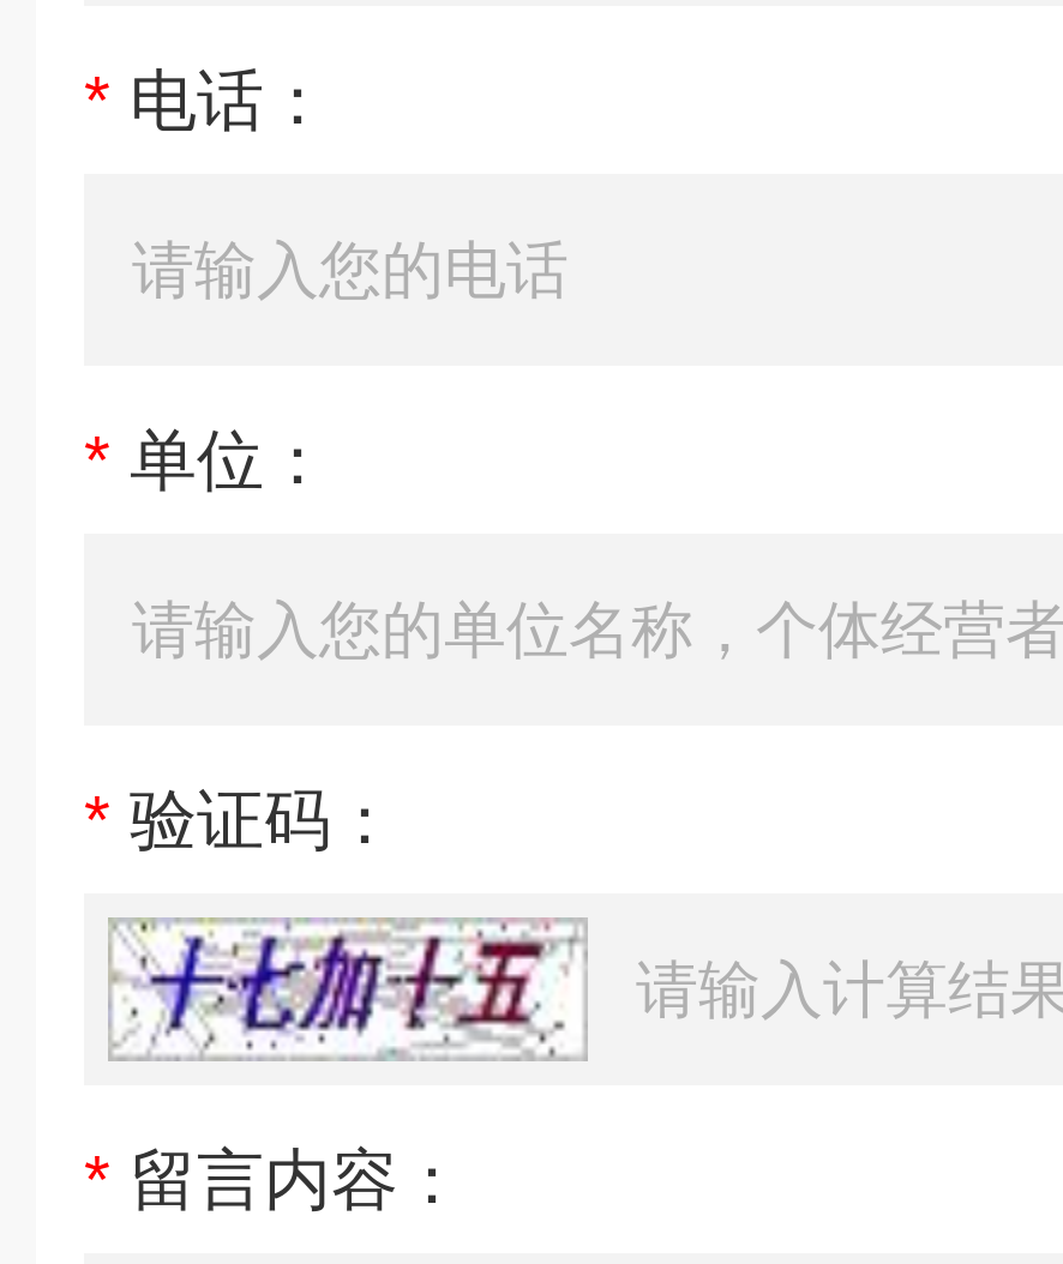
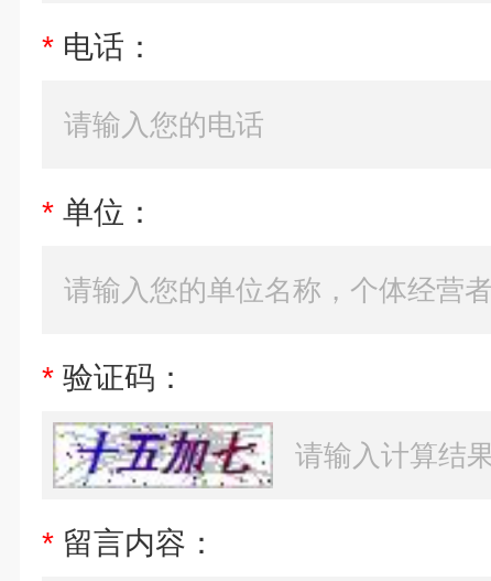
- [image]
+ [image]
